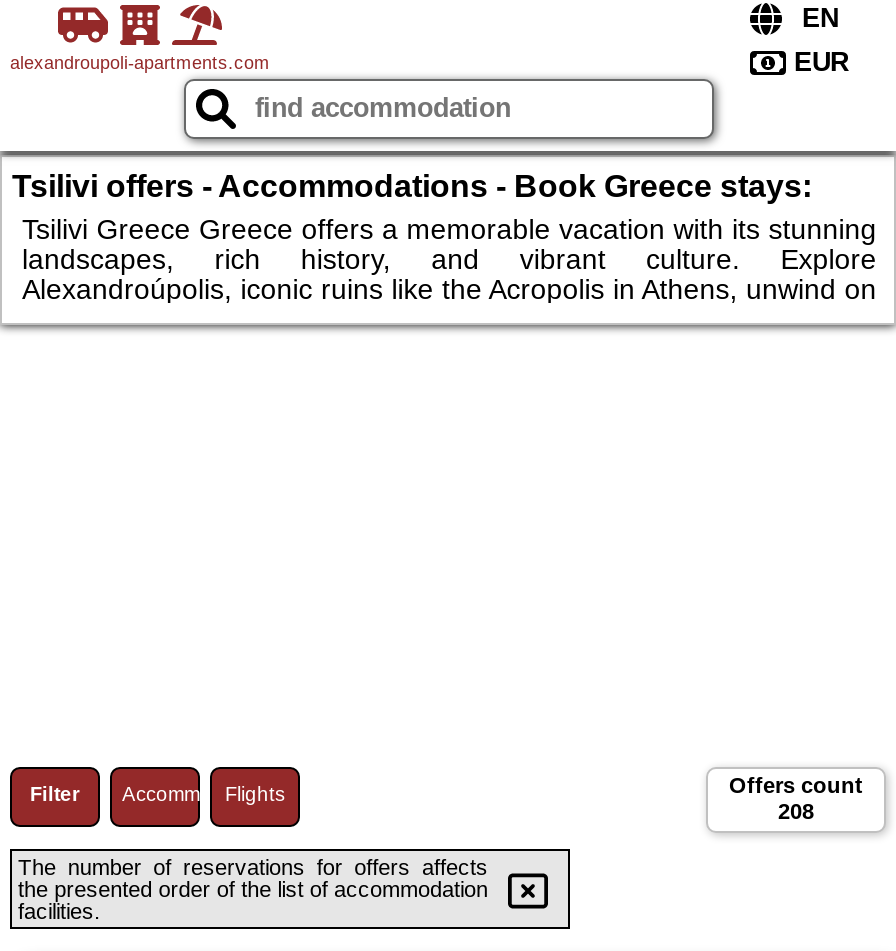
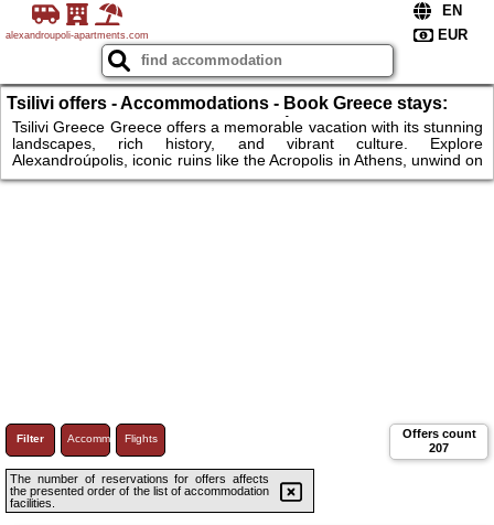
- 208
+ 207
